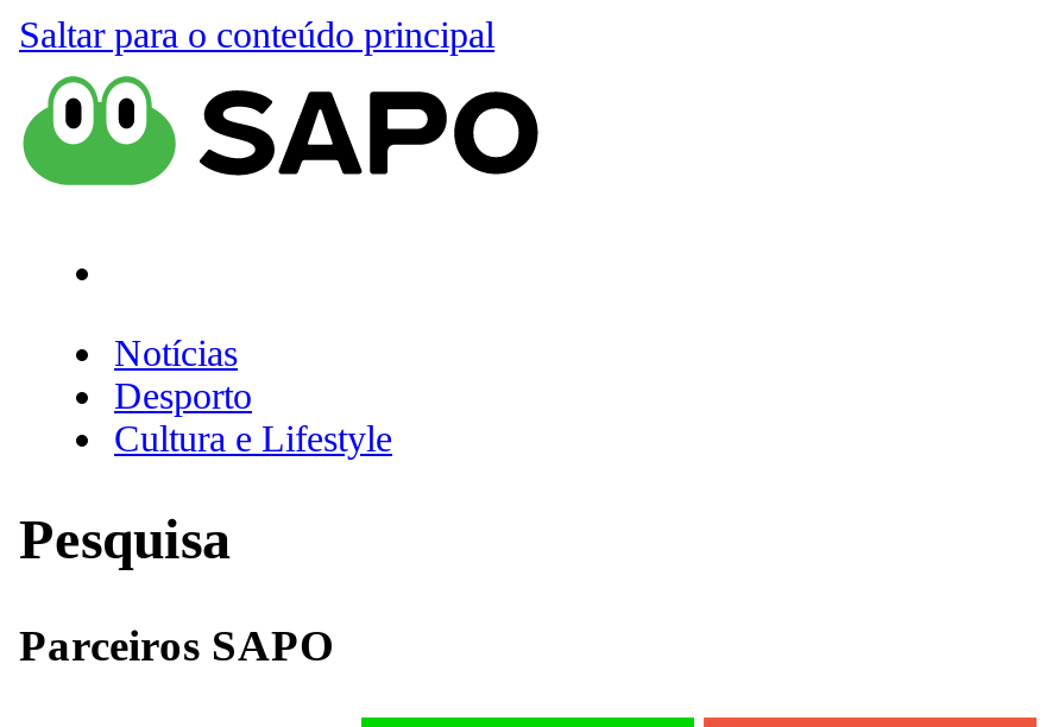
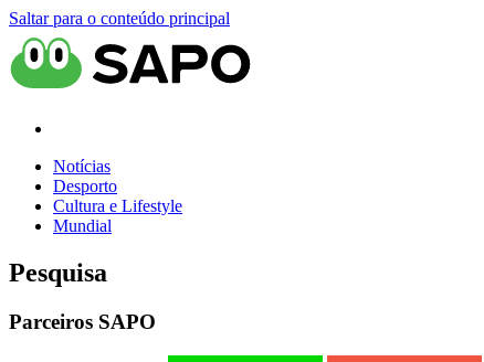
+ Mundial
